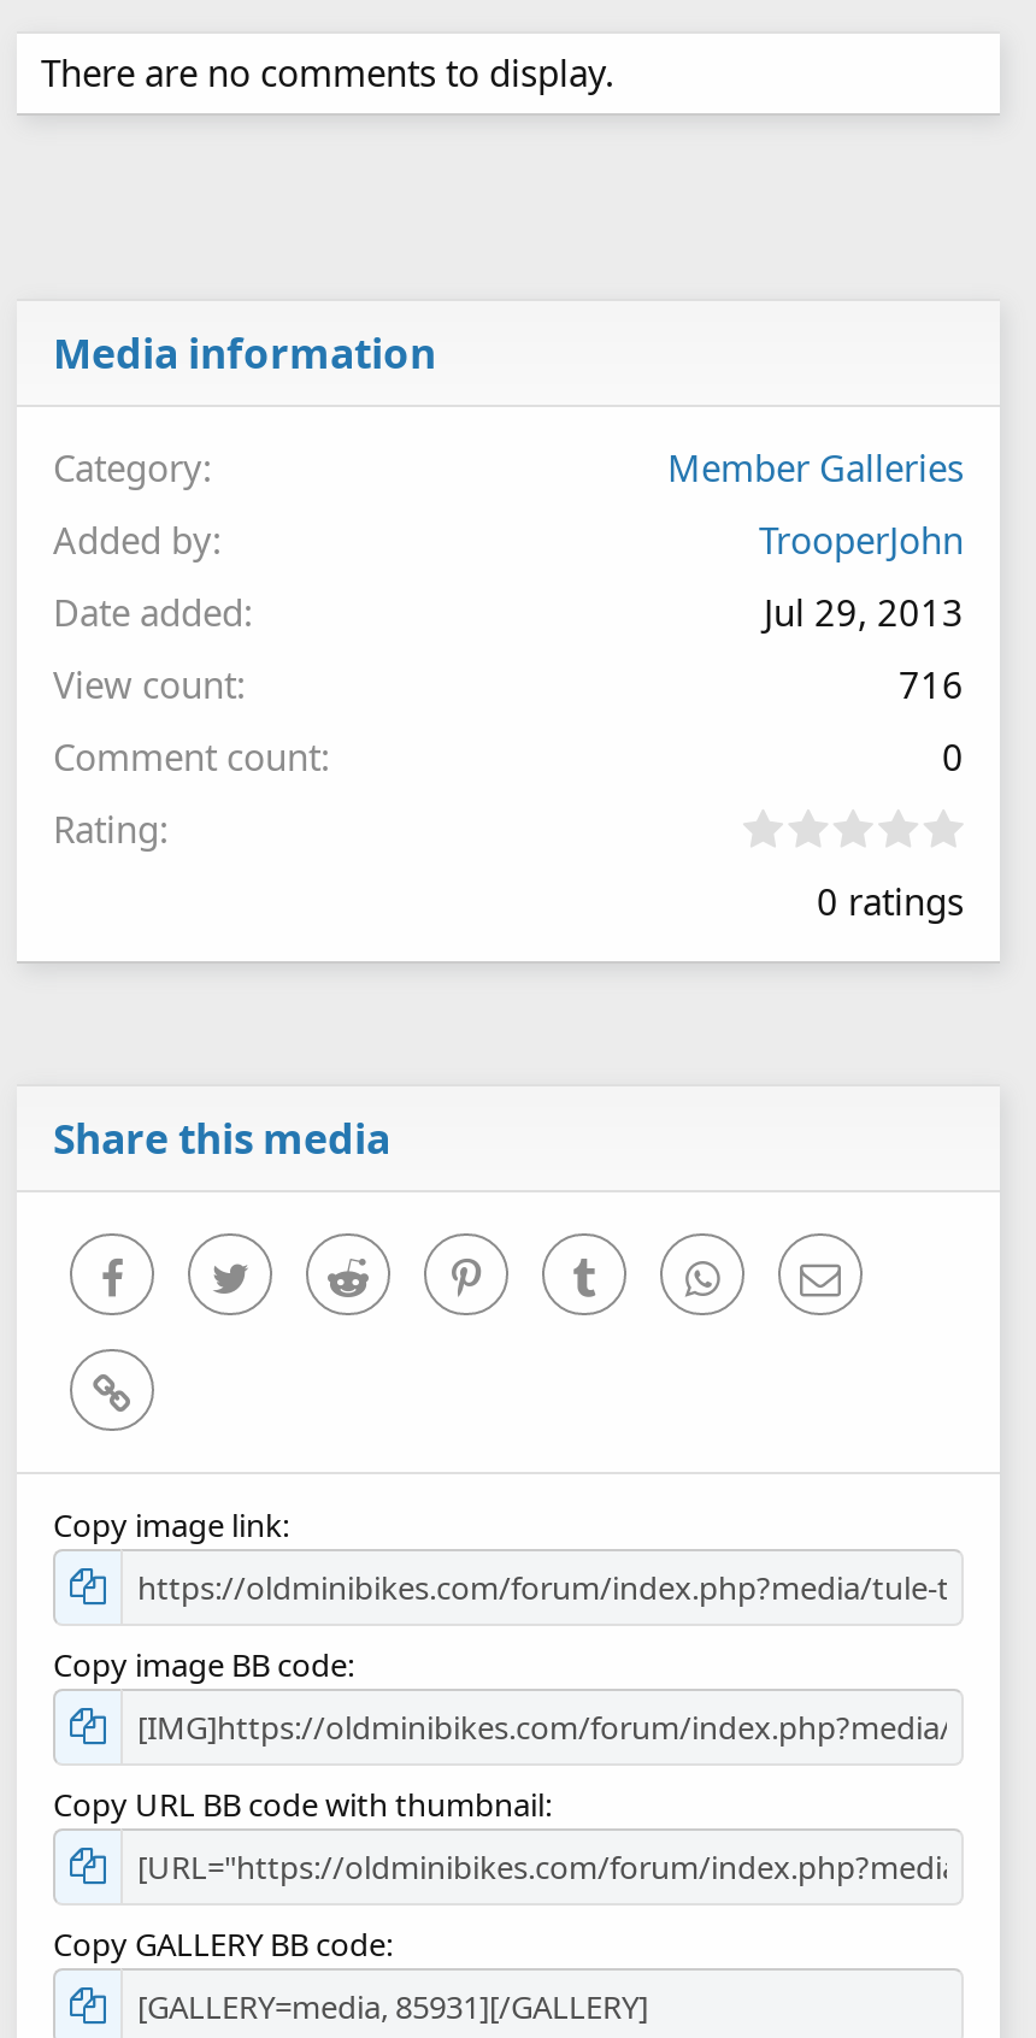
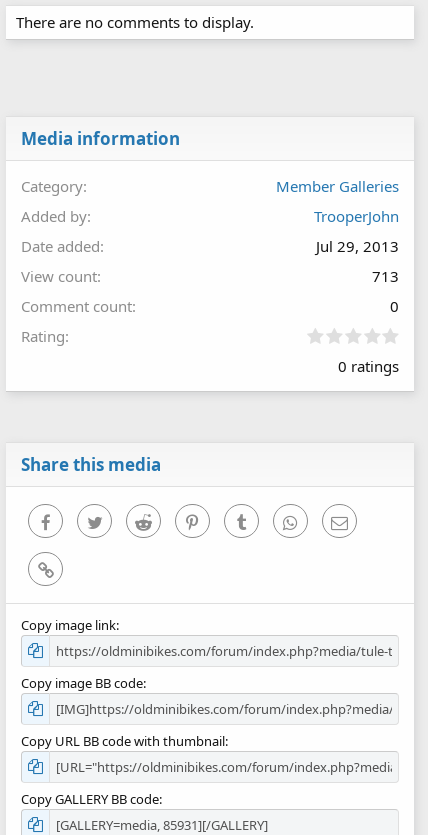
- 716
+ 713
